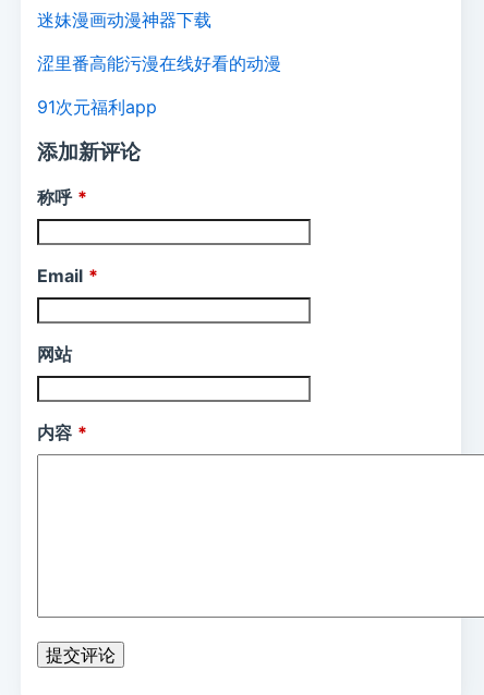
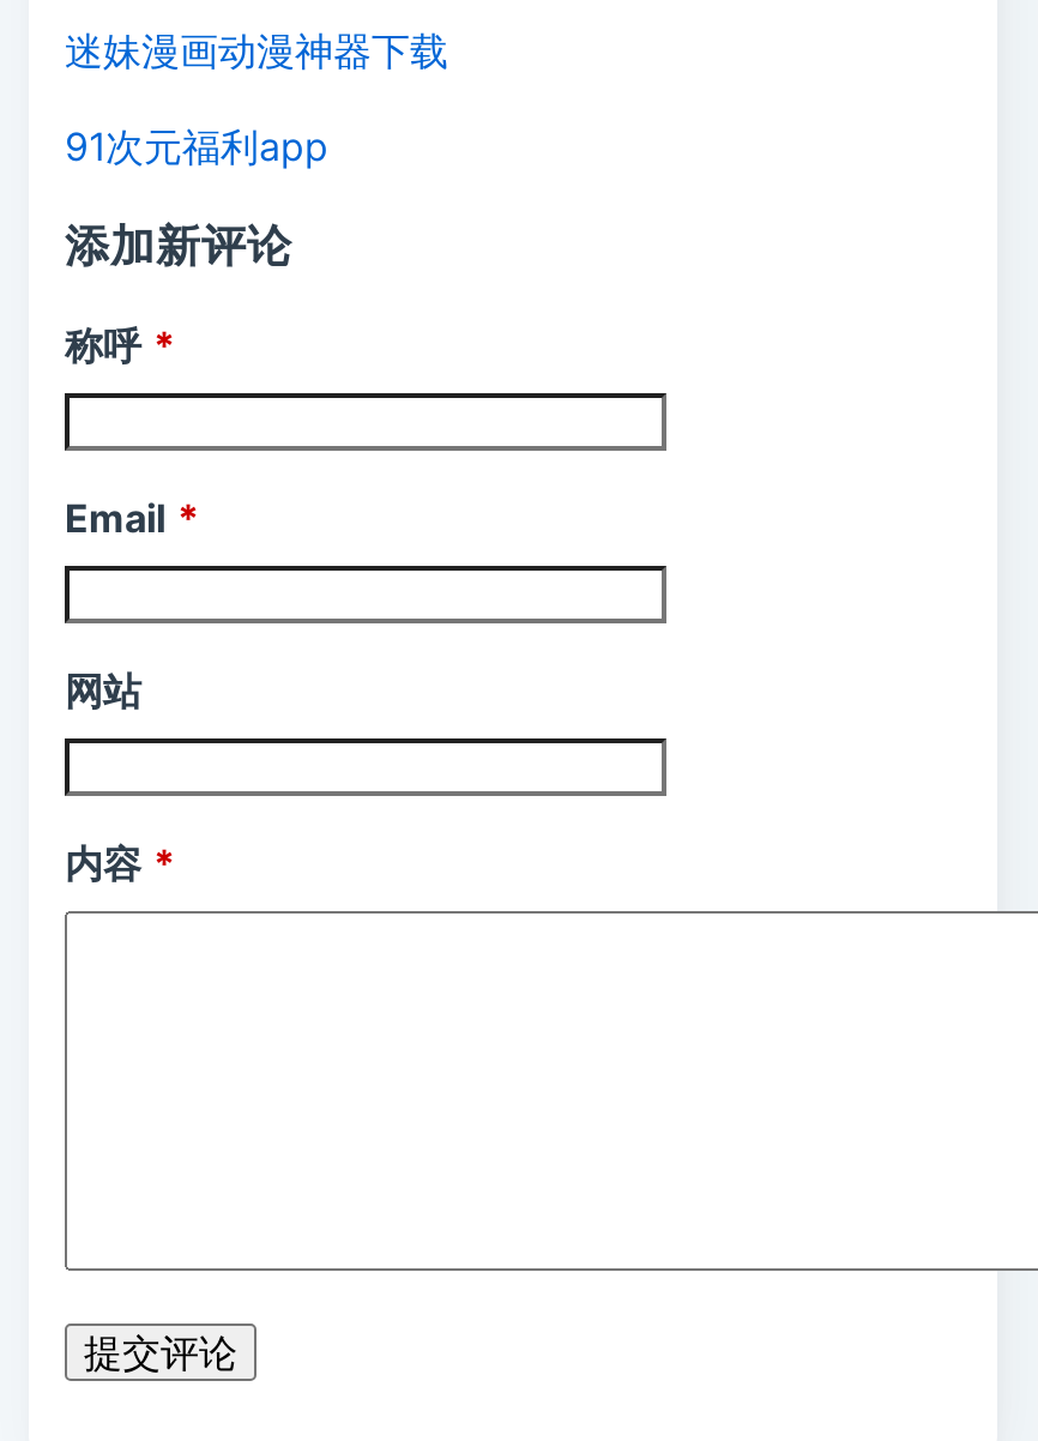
- 涩里番高能污漫在线好看的动漫
